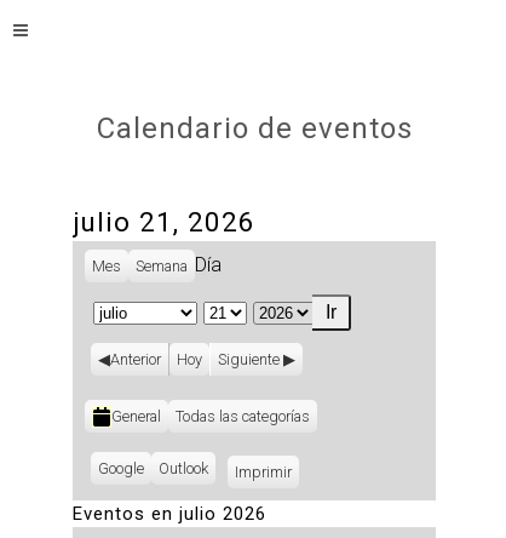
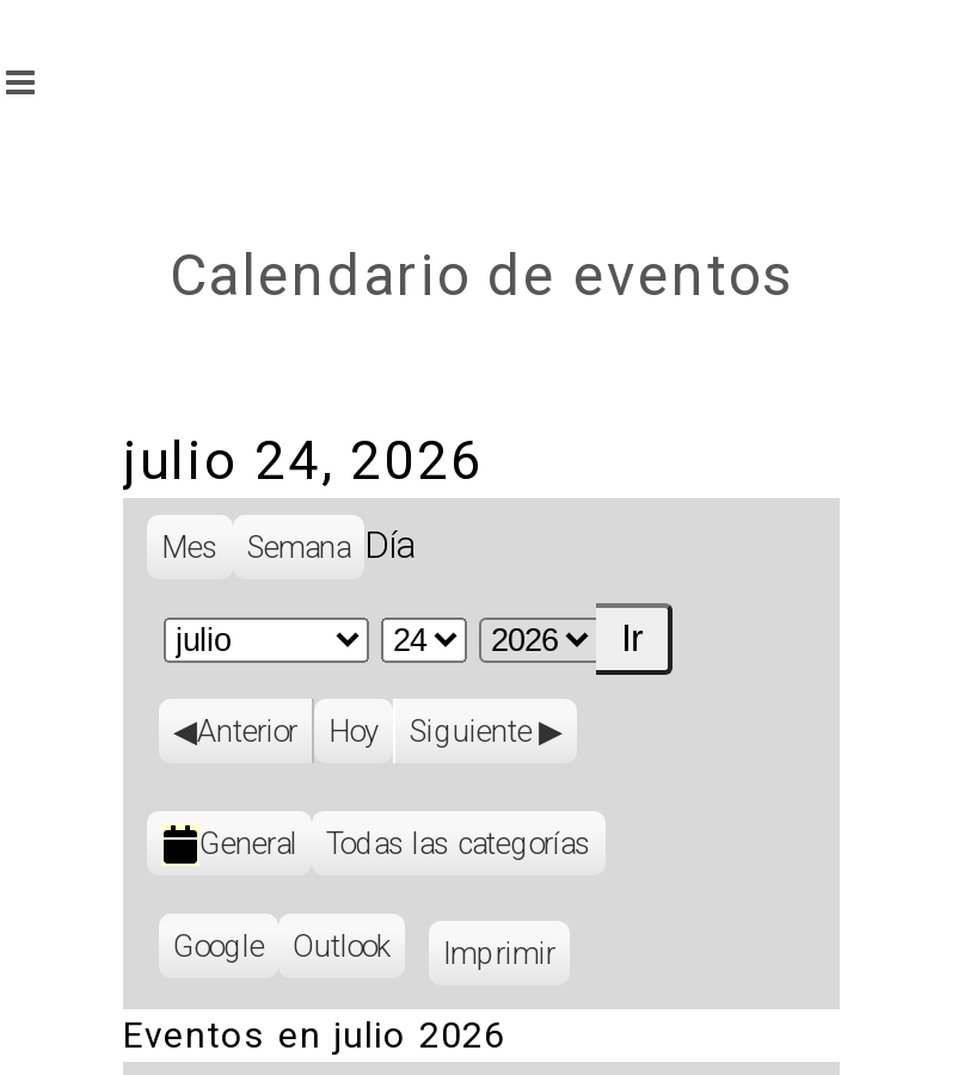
- julio 21, 2026
+ julio 24, 2026
